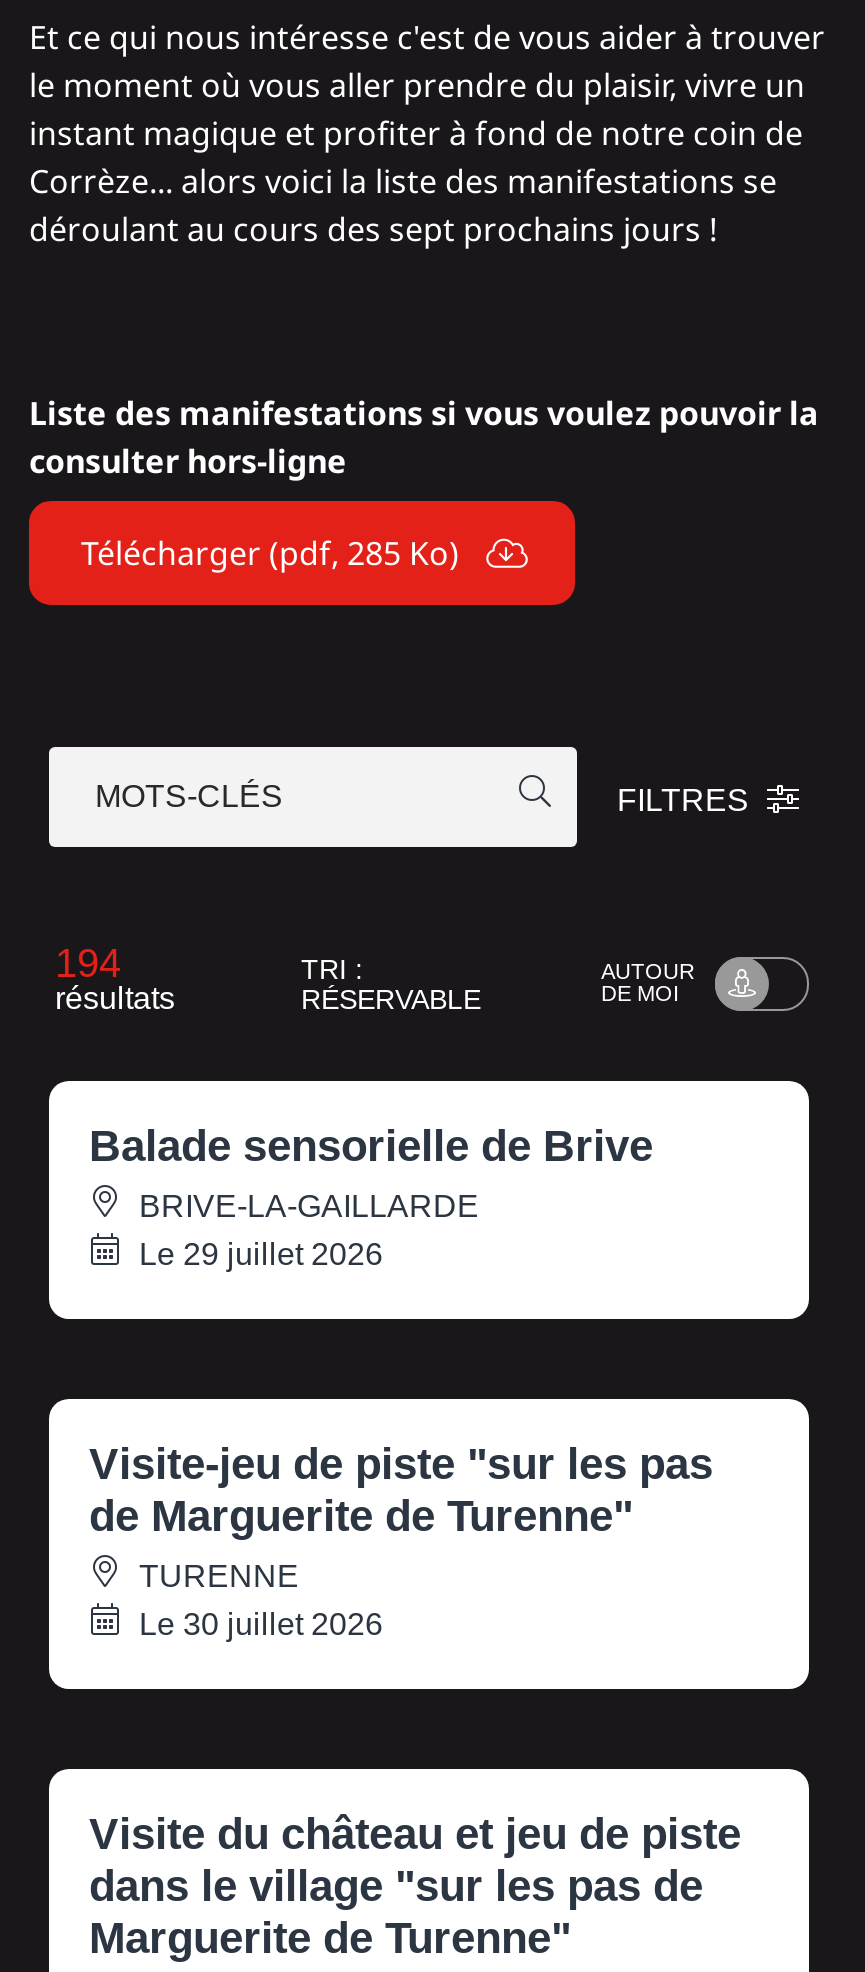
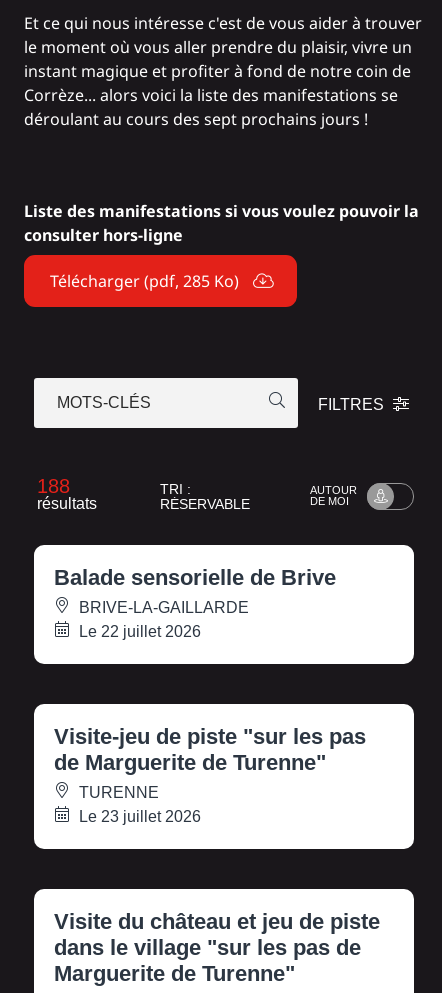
- 194
+ 188

- Le 29 juillet 2026
+ Le 22 juillet 2026

- Le 30 juillet 2026
+ Le 23 juillet 2026
